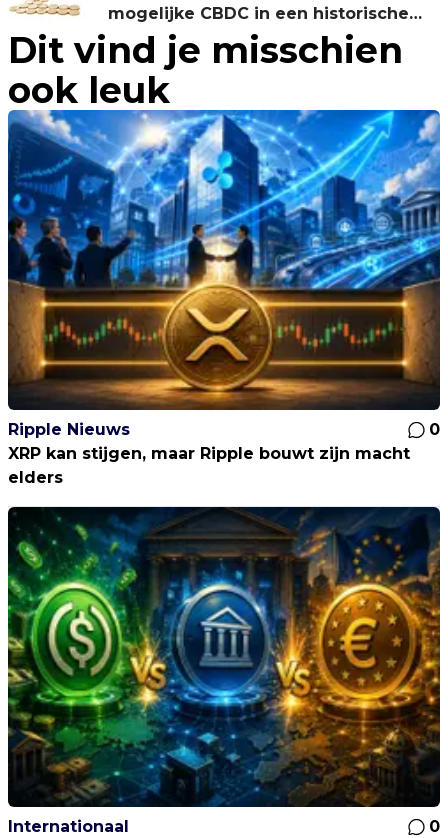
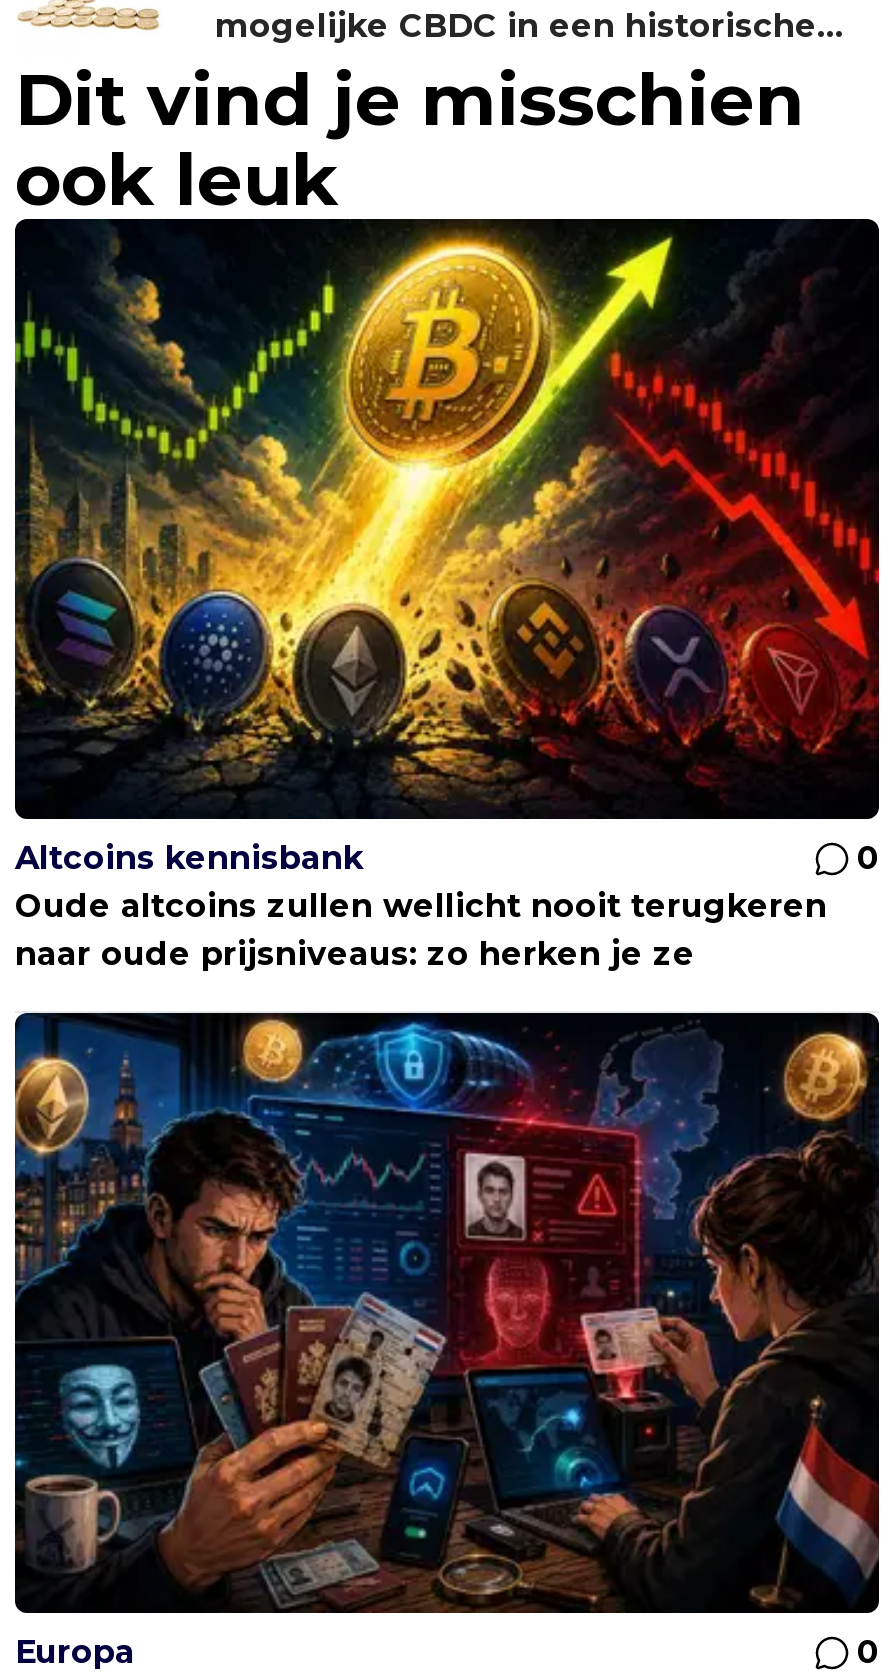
- [image]
- Ripple Nieuws
+ [image]
+ Altcoins kennisbank

- XRP kan stijgen, maar Ripple bouwt zijn macht
- elders
+ Oude altcoins zullen wellicht nooit terugkeren
+ naar oude prijsniveaus: zo herken je ze

- [image]
- Internationaal
+ [image]
+ Europa
